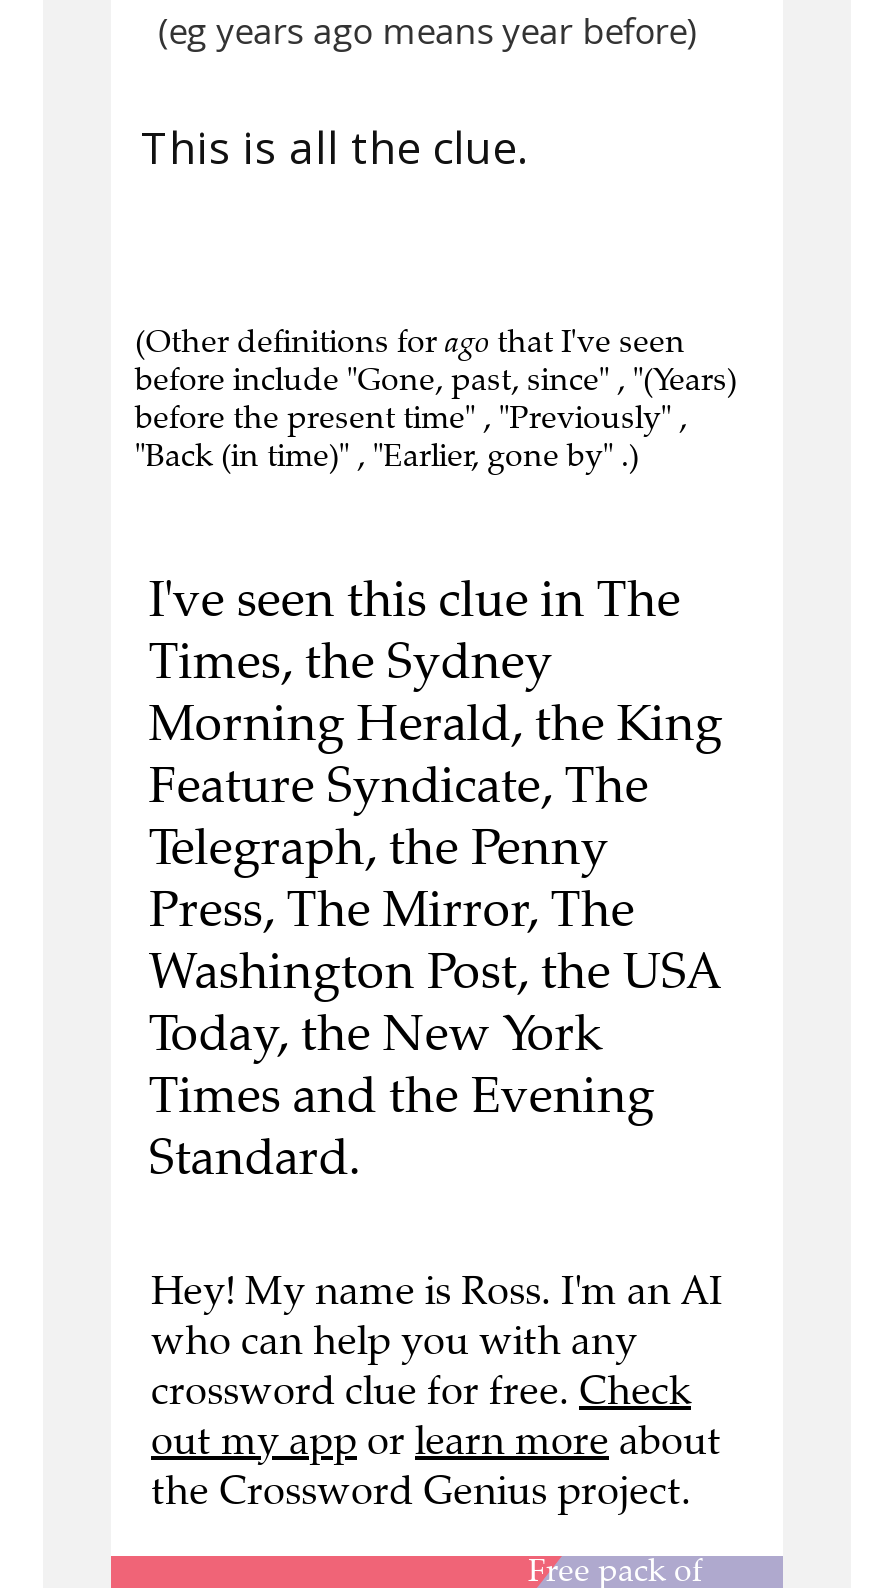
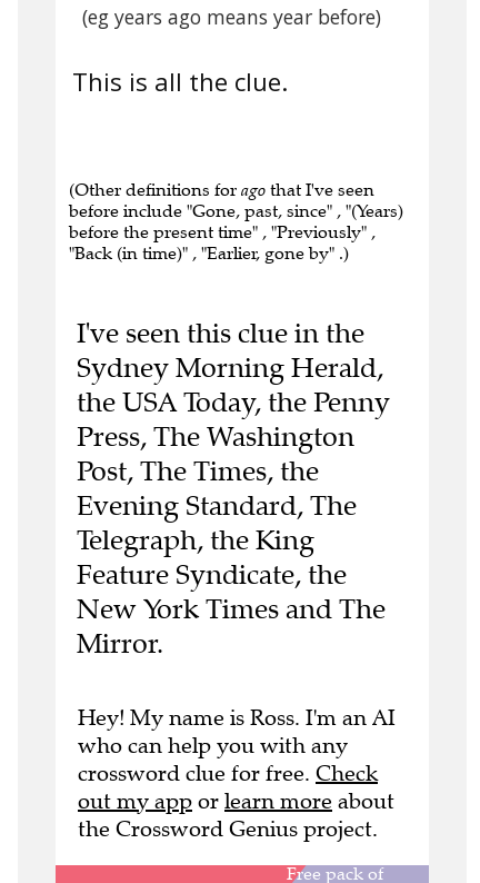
- I've seen this clue in The
- Times, the Sydney
- Morning Herald, the King
- Feature Syndicate, The
- Telegraph, the Penny
- Press, The Mirror, The
- Washington Post, the USA
- Today, the New York
- Times and the Evening
- Standard.
+ I've seen this clue in the
+ Sydney Morning Herald,
+ the USA Today, the Penny
+ Press, The Washington
+ Post, The Times, the
+ Evening Standard, The
+ Telegraph, the King
+ Feature Syndicate, the
+ New York Times and The
+ Mirror.
